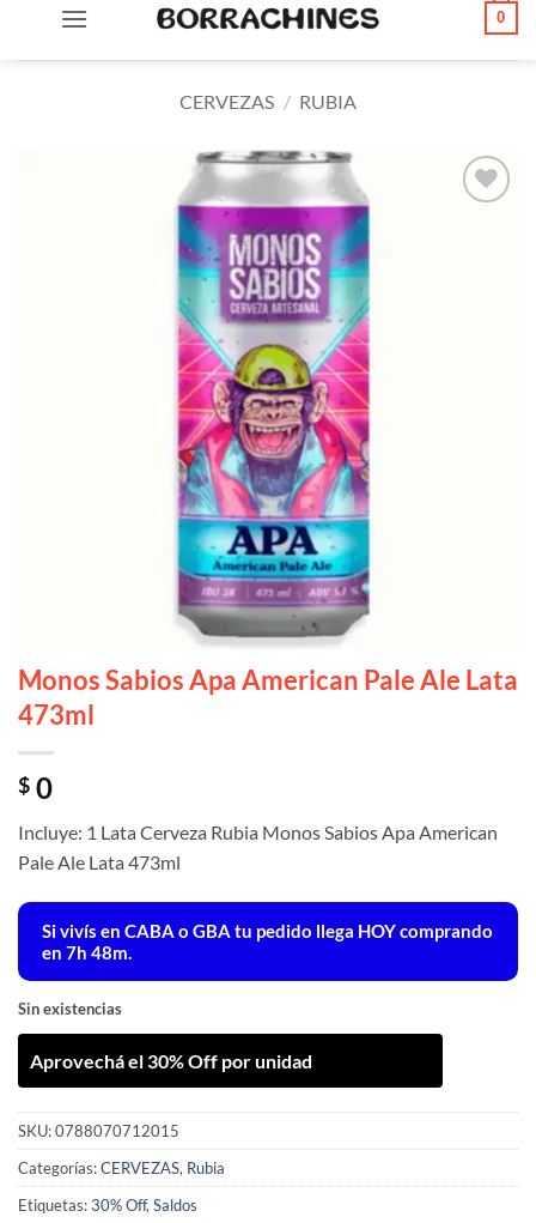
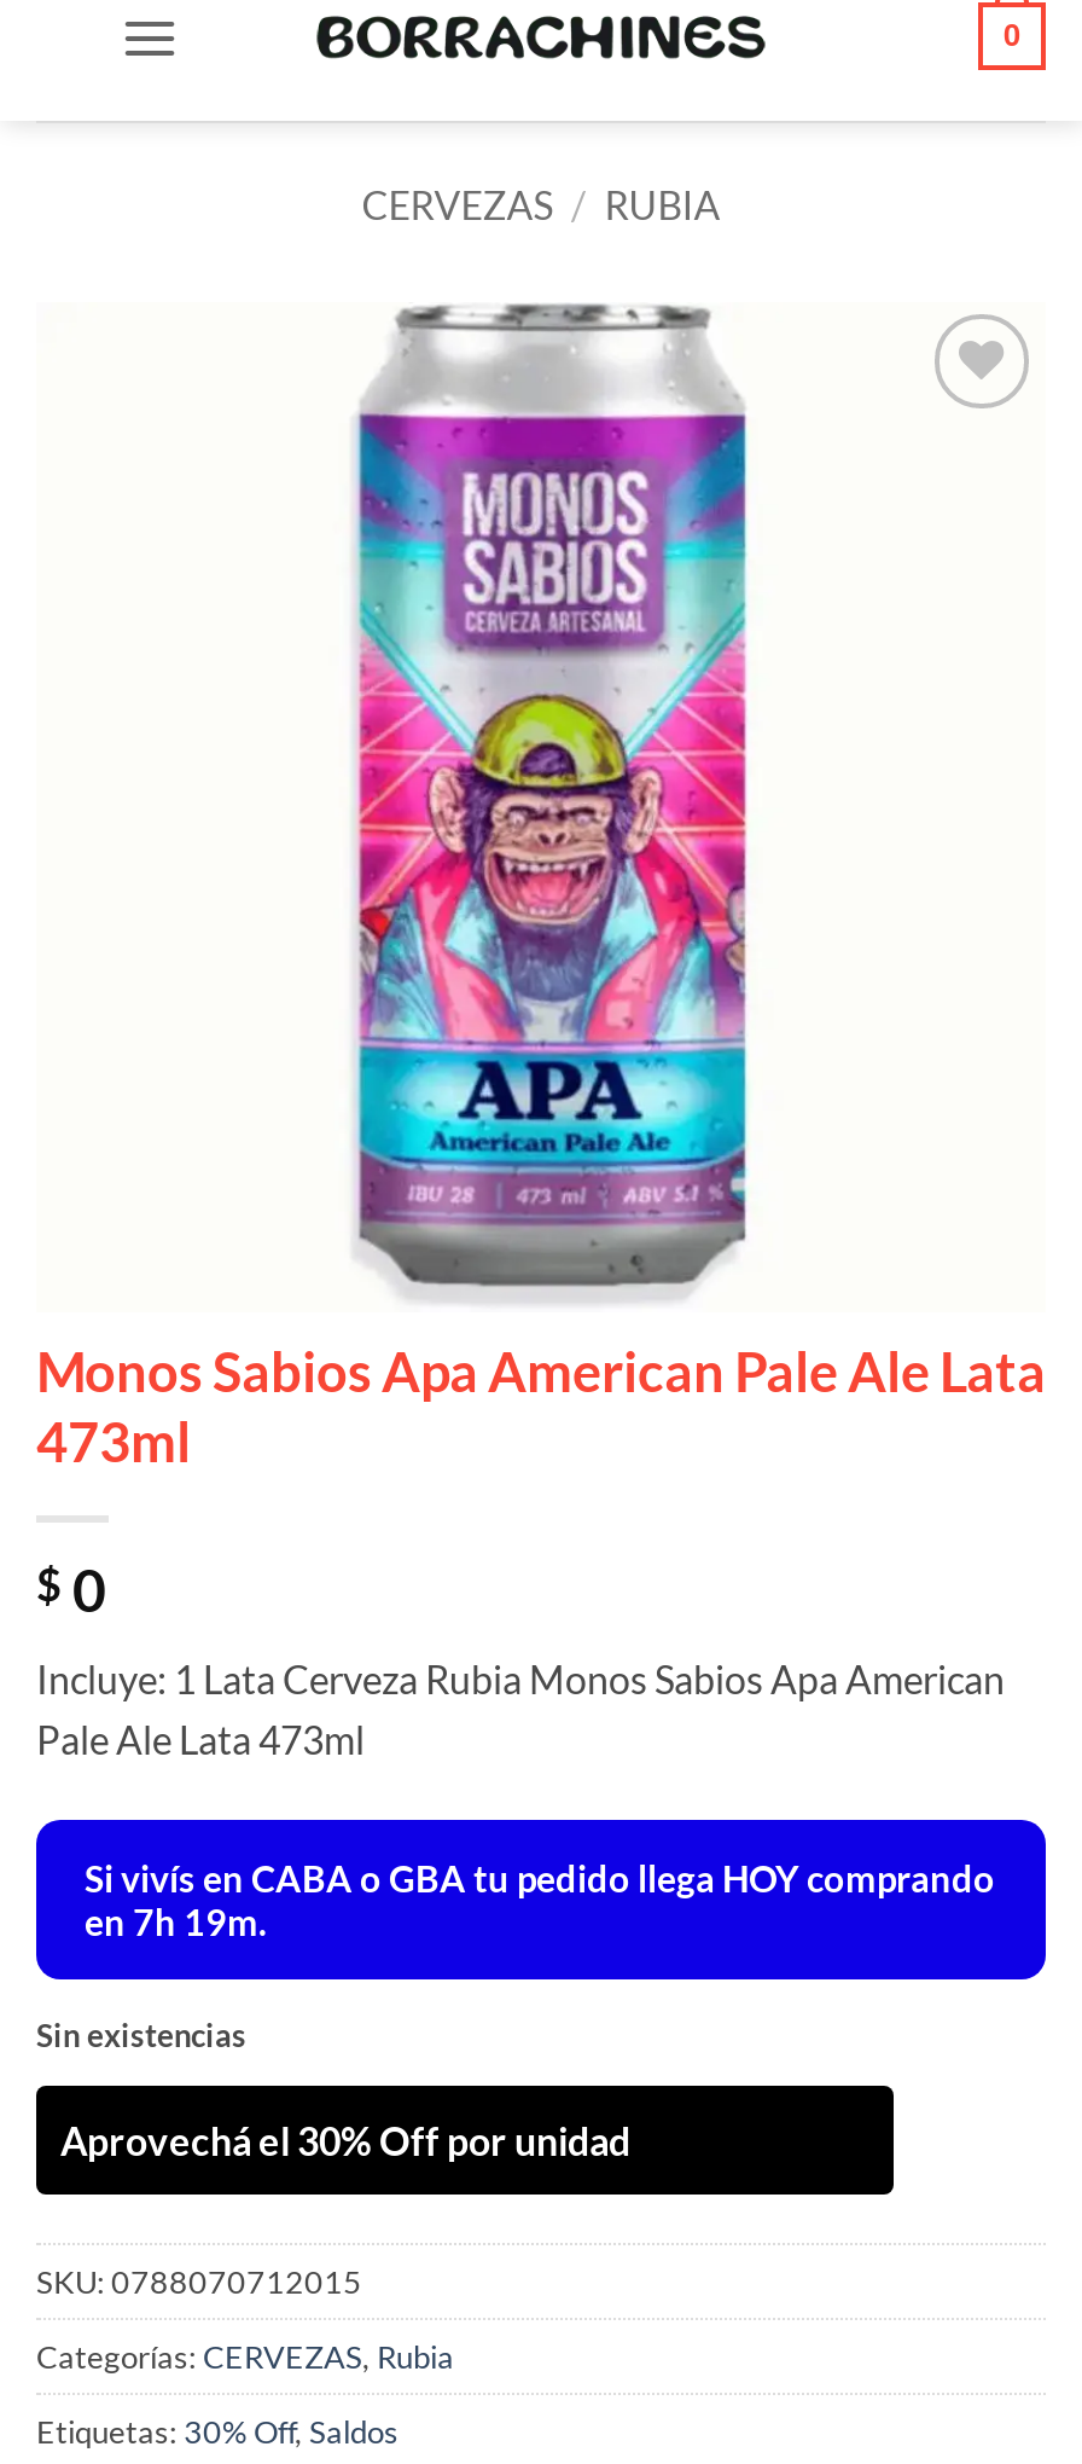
- en 7h 48m.
+ en 7h 19m.
